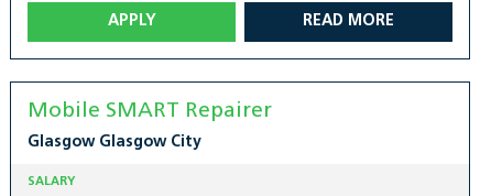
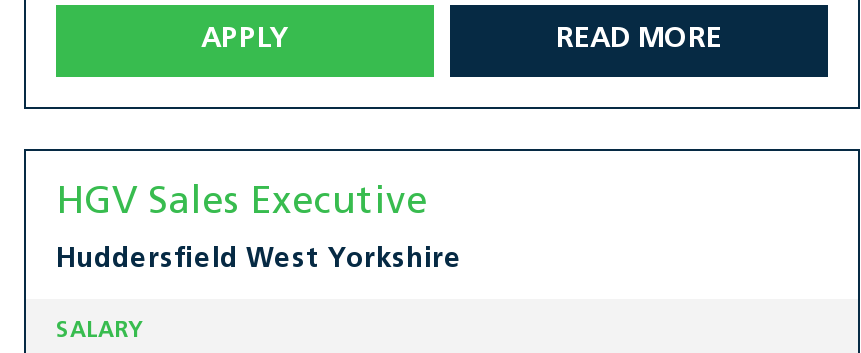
- Mobile SMART Repairer
+ HGV Sales Executive

- Glasgow Glasgow City
+ Huddersfield West Yorkshire
